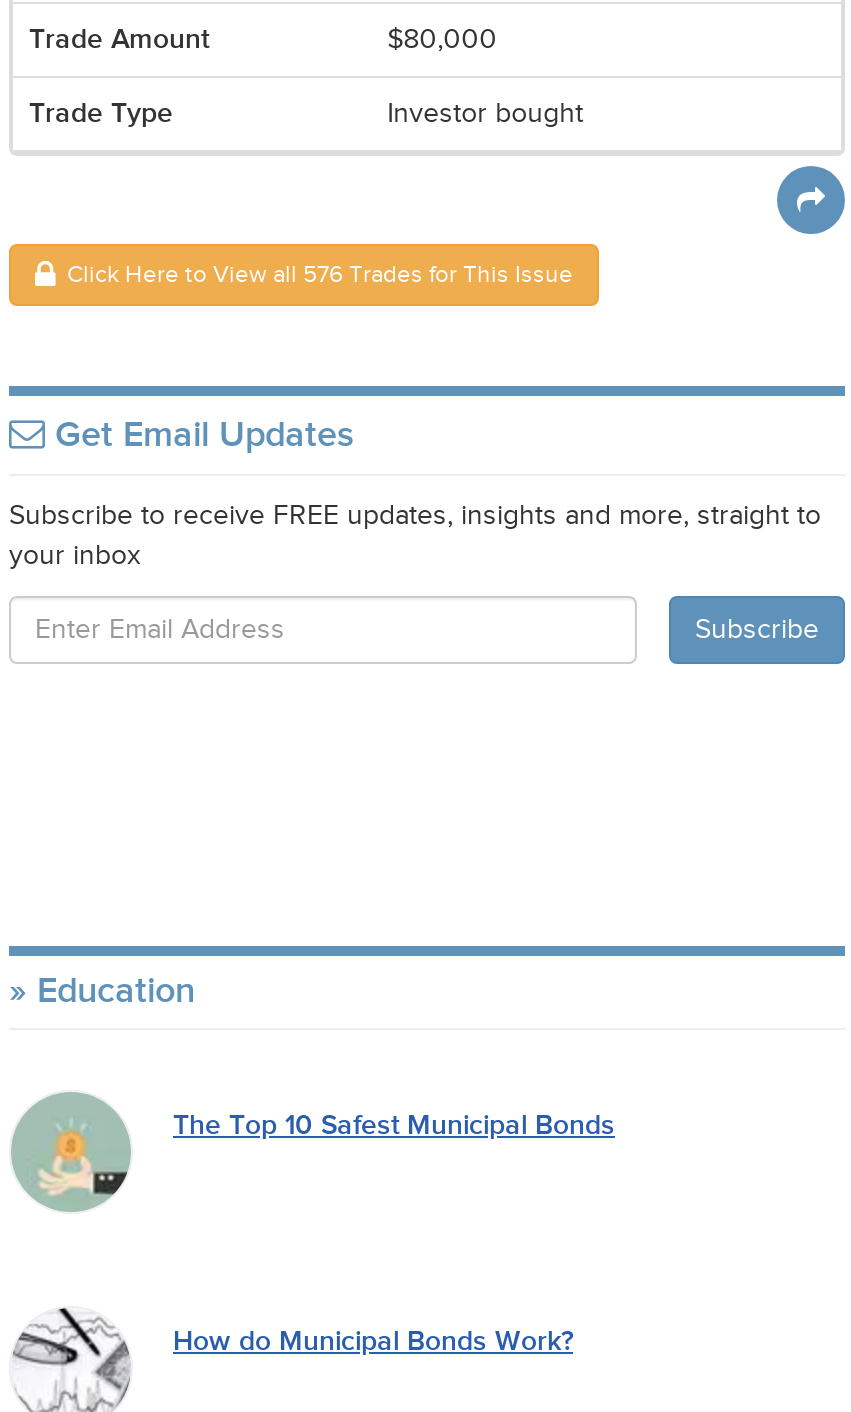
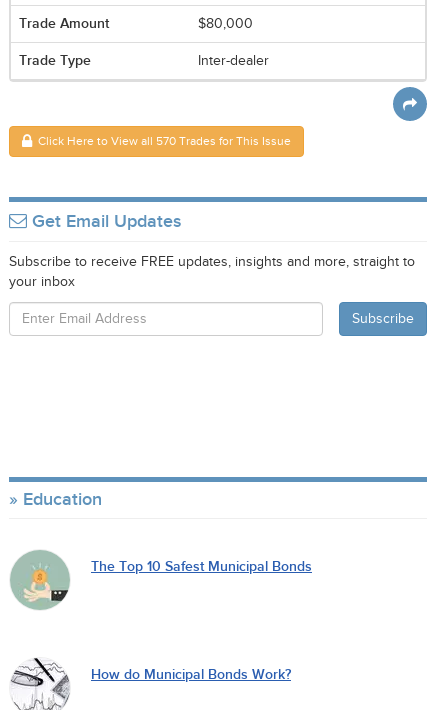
- Investor bought
+ Inter-dealer

- Click Here to View all 576 Trades for This Issue
+ Click Here to View all 570 Trades for This Issue
